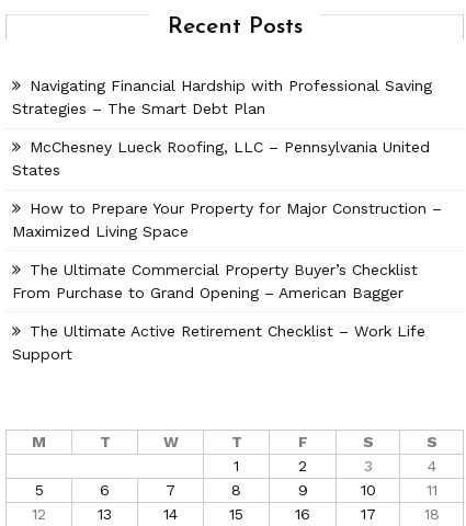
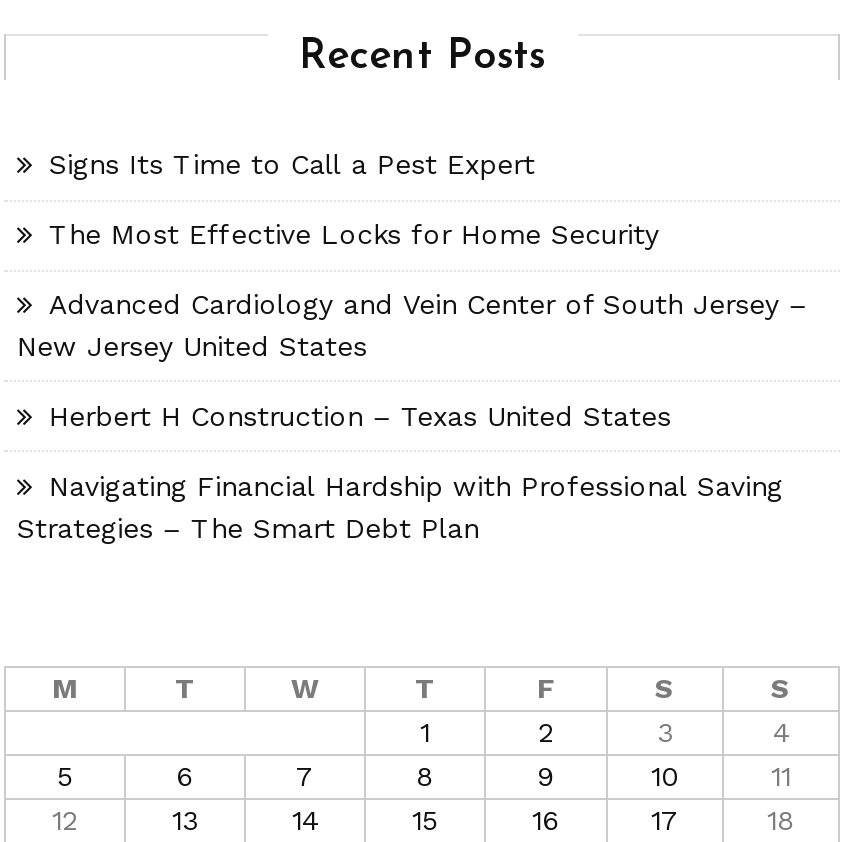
+ Signs Its Time to Call a Pest Expert
+ The Most Effective Locks for Home Security
+ Advanced Cardiology and Vein Center of South Jersey –
+ New Jersey United States
+ Herbert H Construction – Texas United States

moved down: Navigating Financial Hardship with Professional Saving | Strategies – The Smart Debt Plan

- McChesney Lueck Roofing, LLC – Pennsylvania United
- States
- How to Prepare Your Property for Major Construction –
- Maximized Living Space
- The Ultimate Commercial Property Buyer’s Checklist
- From Purchase to Grand Opening – American Bagger
- The Ultimate Active Retirement Checklist – Work Life
- Support
